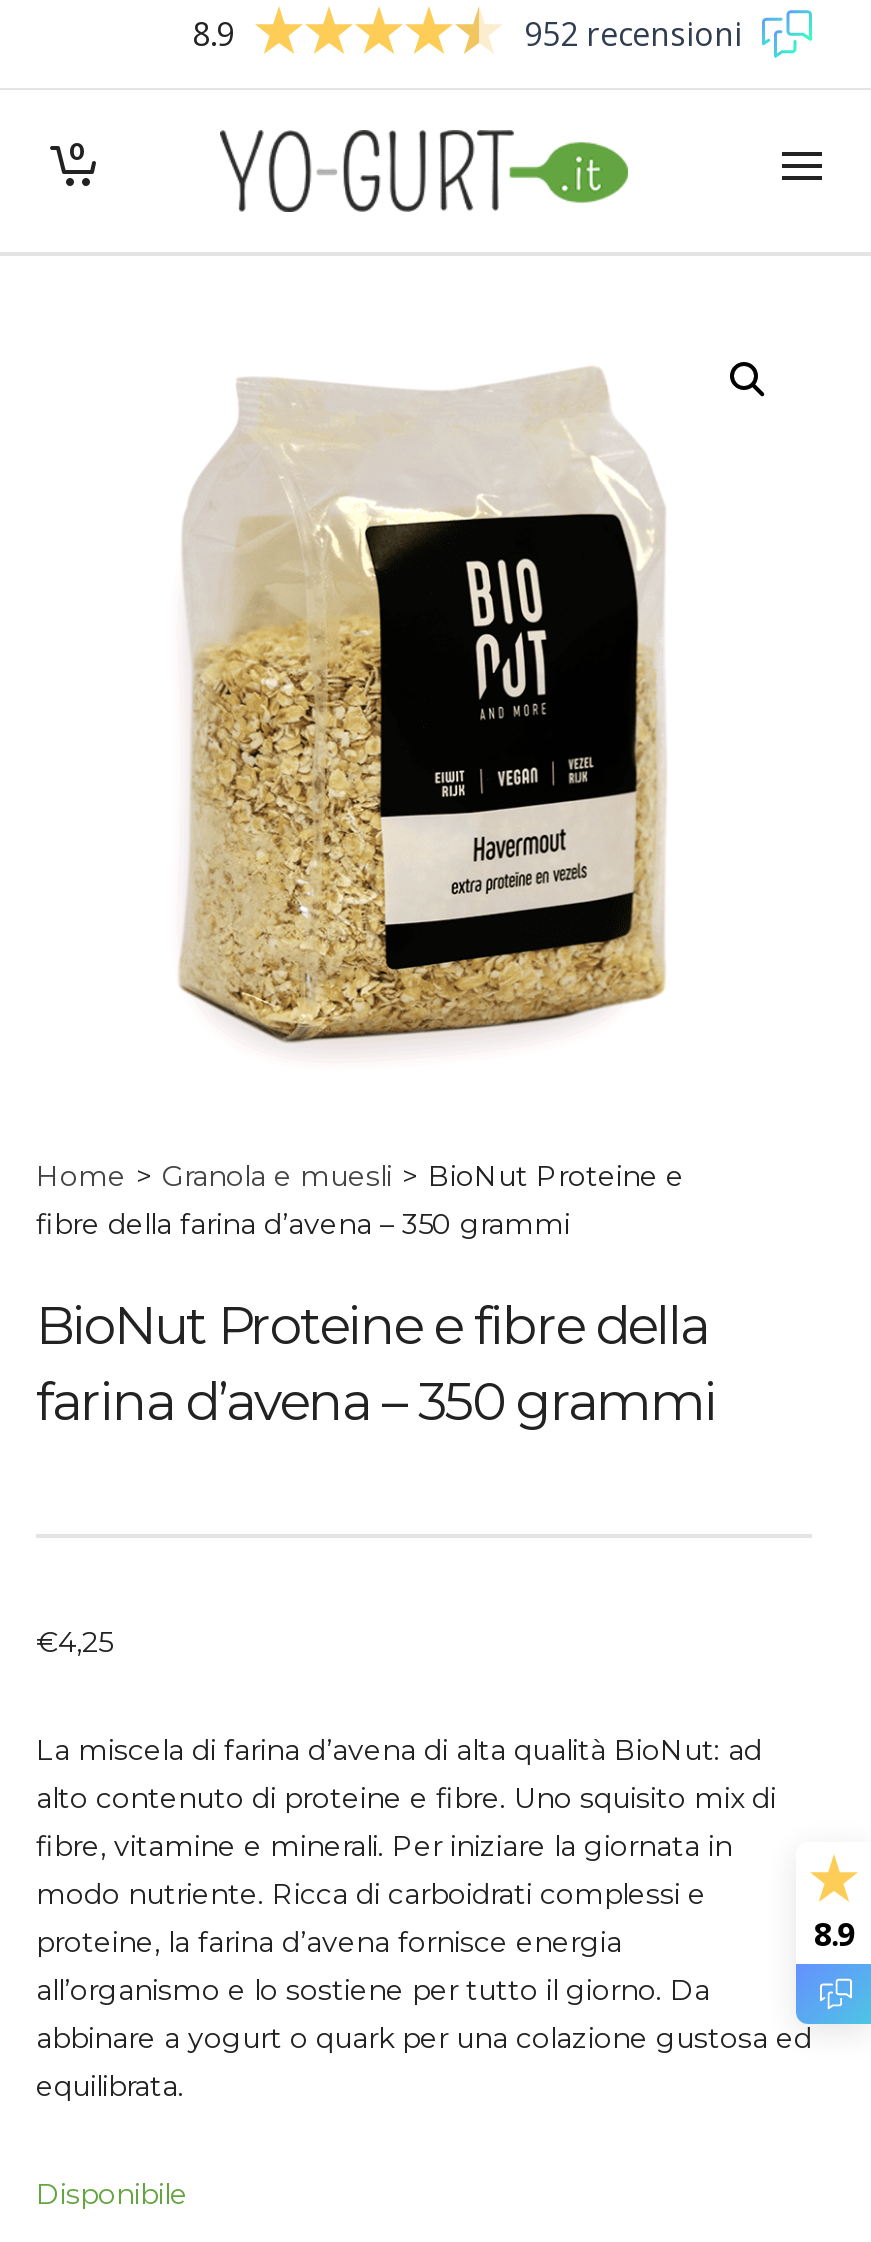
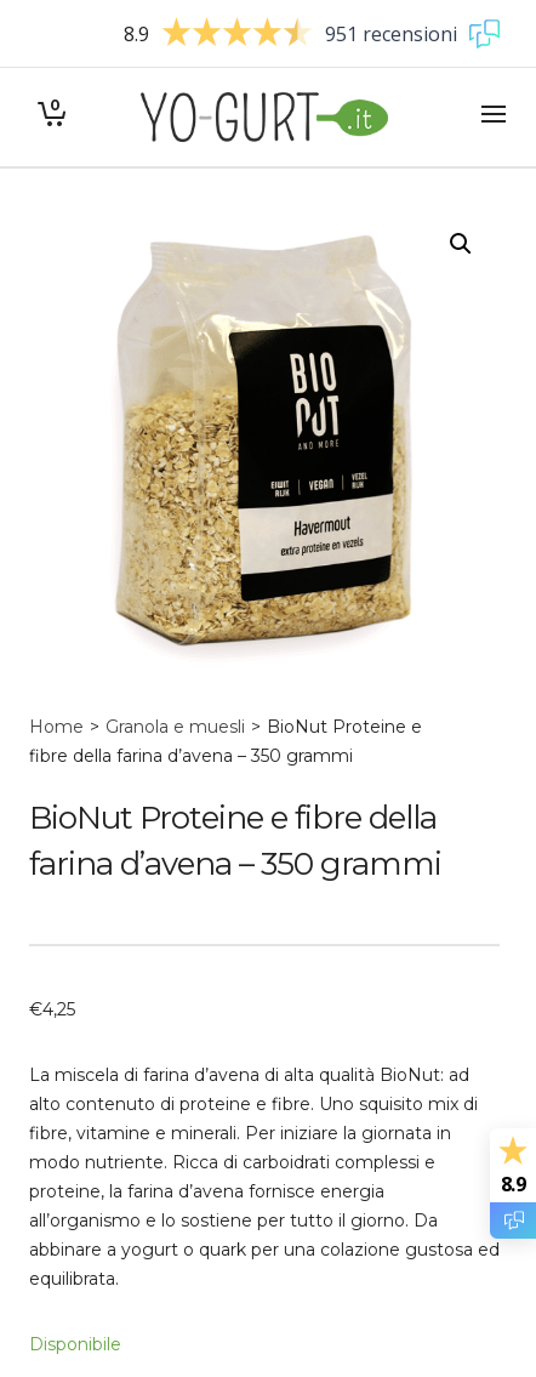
- 952 recensioni
+ 951 recensioni
